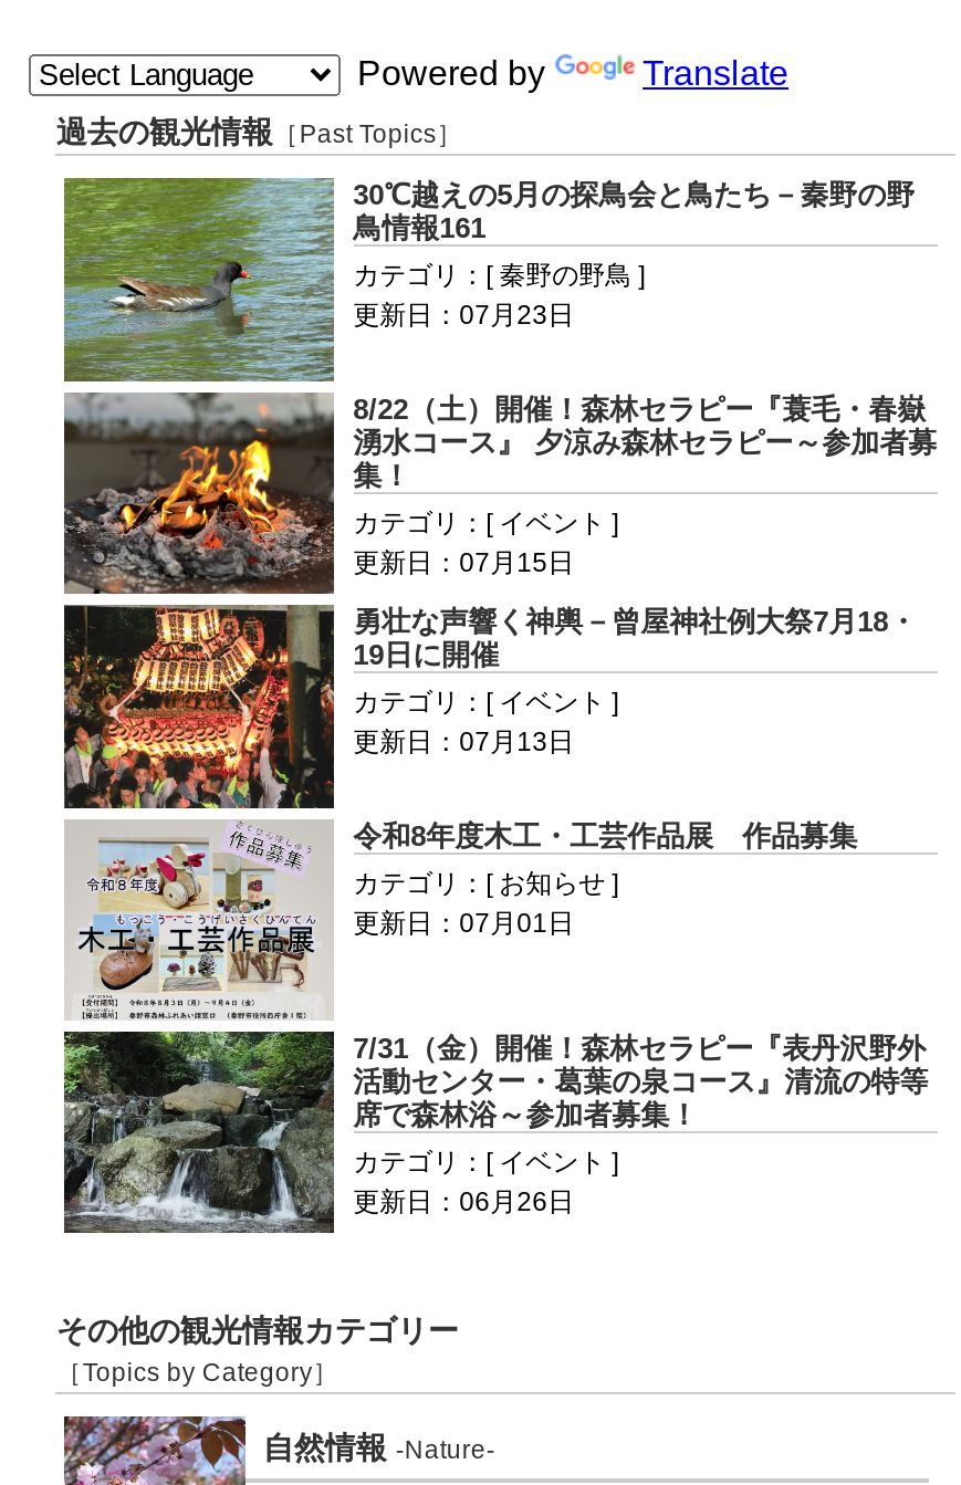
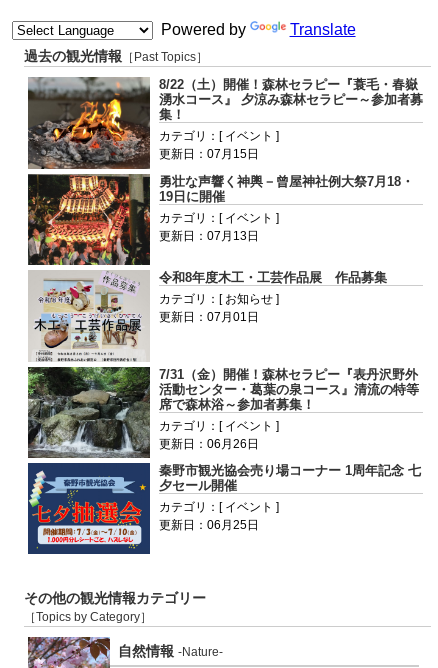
- [image]
- 30℃越えの5月の探鳥会と鳥たち－秦野の野
- 鳥情報161
- カテゴリ：[ 秦野の野鳥 ]
- 更新日：07月23日

moved up: 8/22（土）開催！森林セラピー『蓑毛・春嶽 | 湧水コース』 夕涼み森林セラピー～参加者募 | 集！ | ... | カテゴリ：[ イベント ] | 更新日：06月26日

+ [image]
+ 秦野市観光協会売り場コーナー 1周年記念 七
+ 夕セール開催
+ カテゴリ：[ イベント ]
+ 更新日：06月25日
